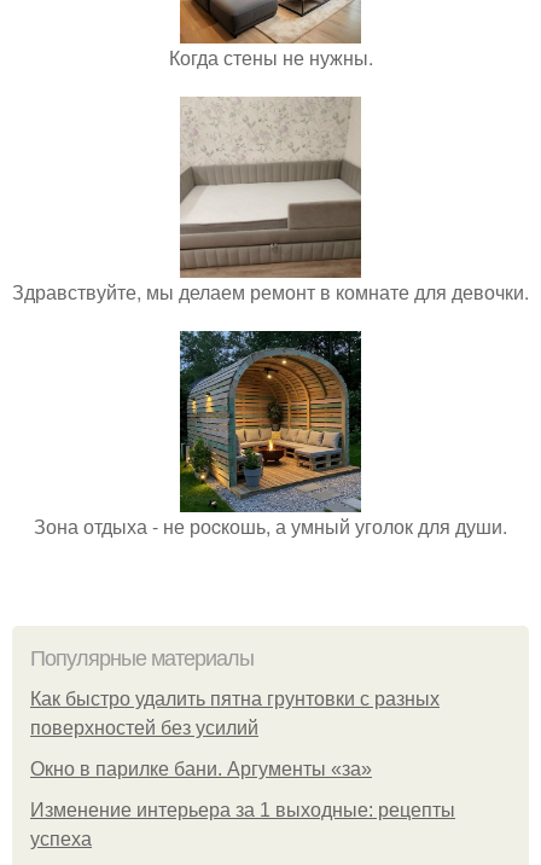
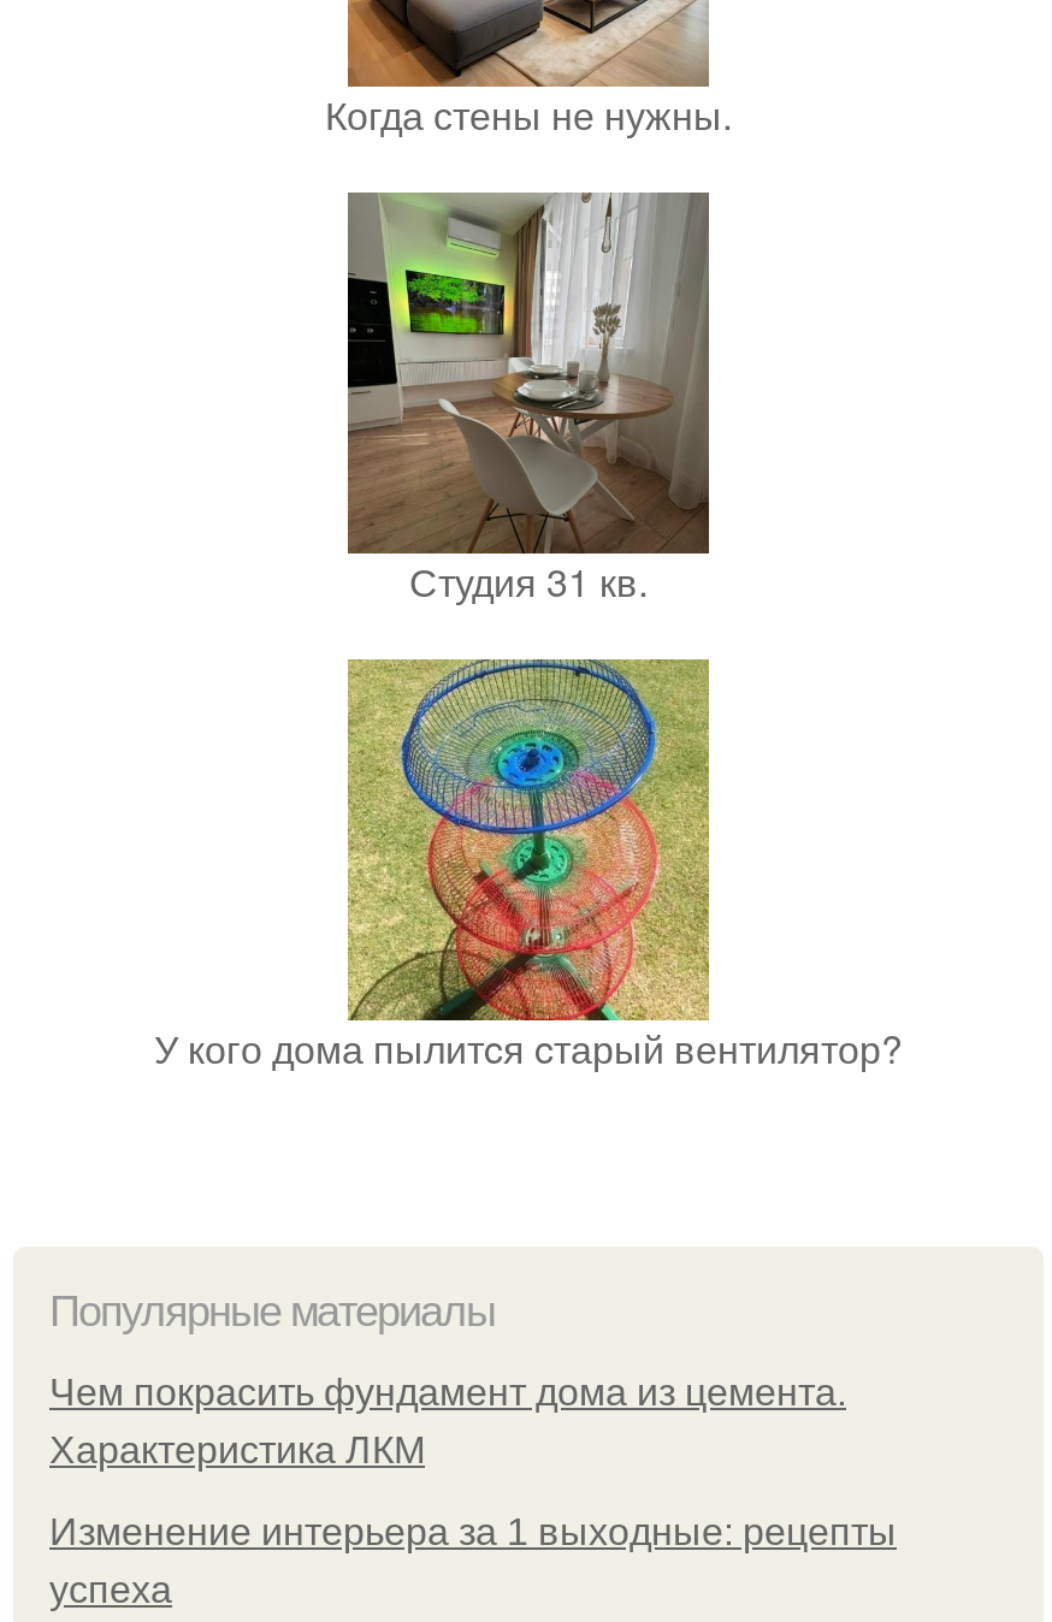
- [image]
- Здравствуйте, мы делаем ремонт в комнате для девочки.
+ [image]
+ Студия 31 кв.

- [image]
- Зона отдыха - не роcкошь, а умный уголок для души.
+ [image]
+ У кого дома пылитcя cтарый вентилятор?

- Как быстро удалить пятна грунтовки с разных
- поверхностей без усилий
- Окно в парилке бани. Аргументы «за»
+ Чем покрасить фундамент дома из цемента.
+ Характеристика ЛКМ
